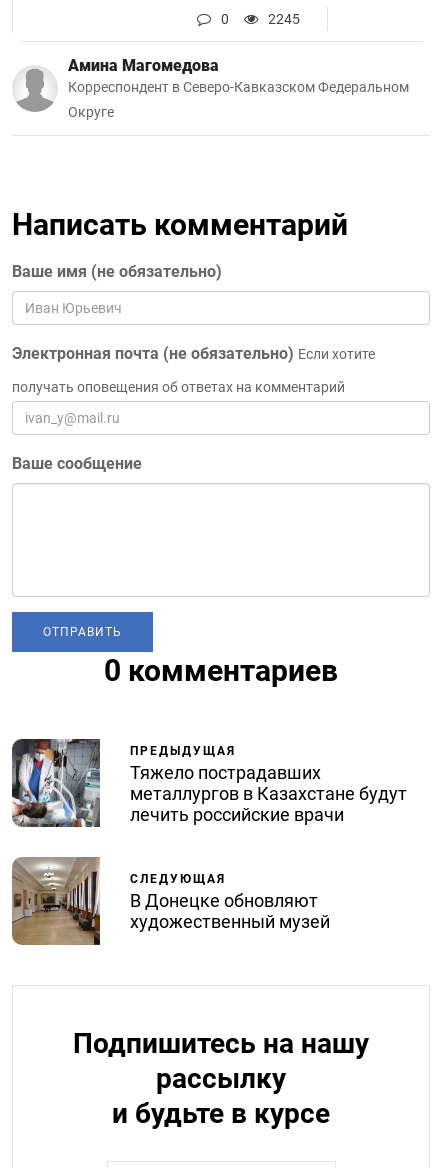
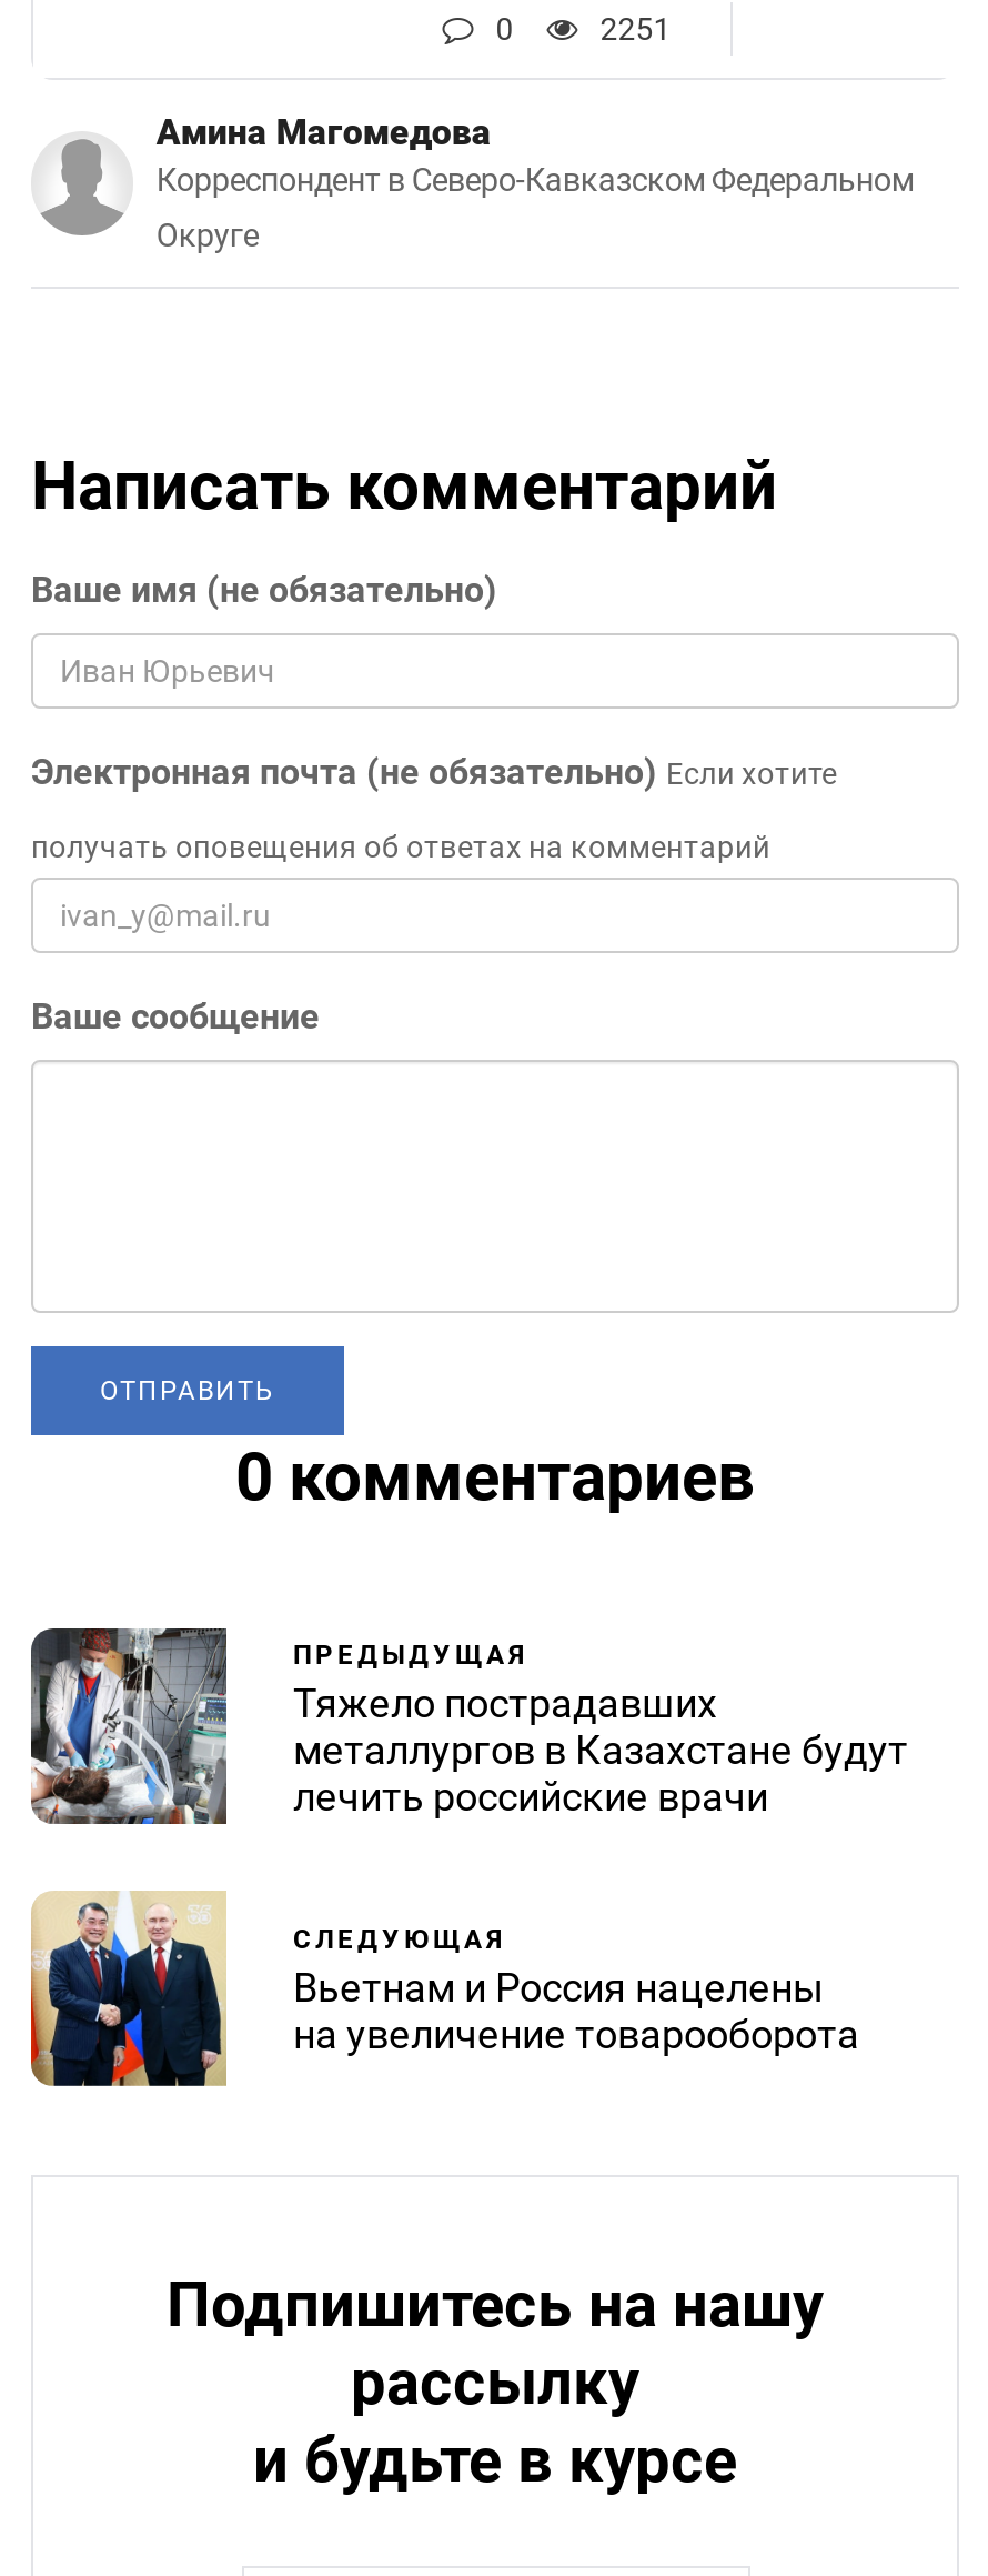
- 2245
+ 2251

- [image]
- В Донецке обновляют
- художественный музей
+ [image]
+ Вьетнам и Россия нацелены
+ на увеличение товарооборота
